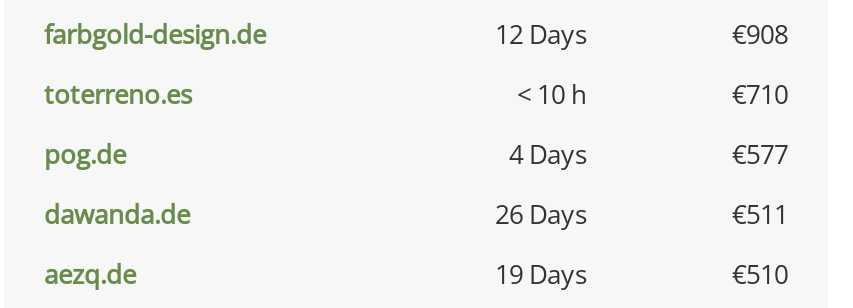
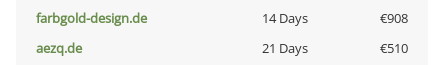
- 12 Days
+ 14 Days

- toterreno.es
- < 10 h
- €710
- pog.de
- 4 Days
- €577
- dawanda.de
- 26 Days
- €511

- 19 Days
+ 21 Days
